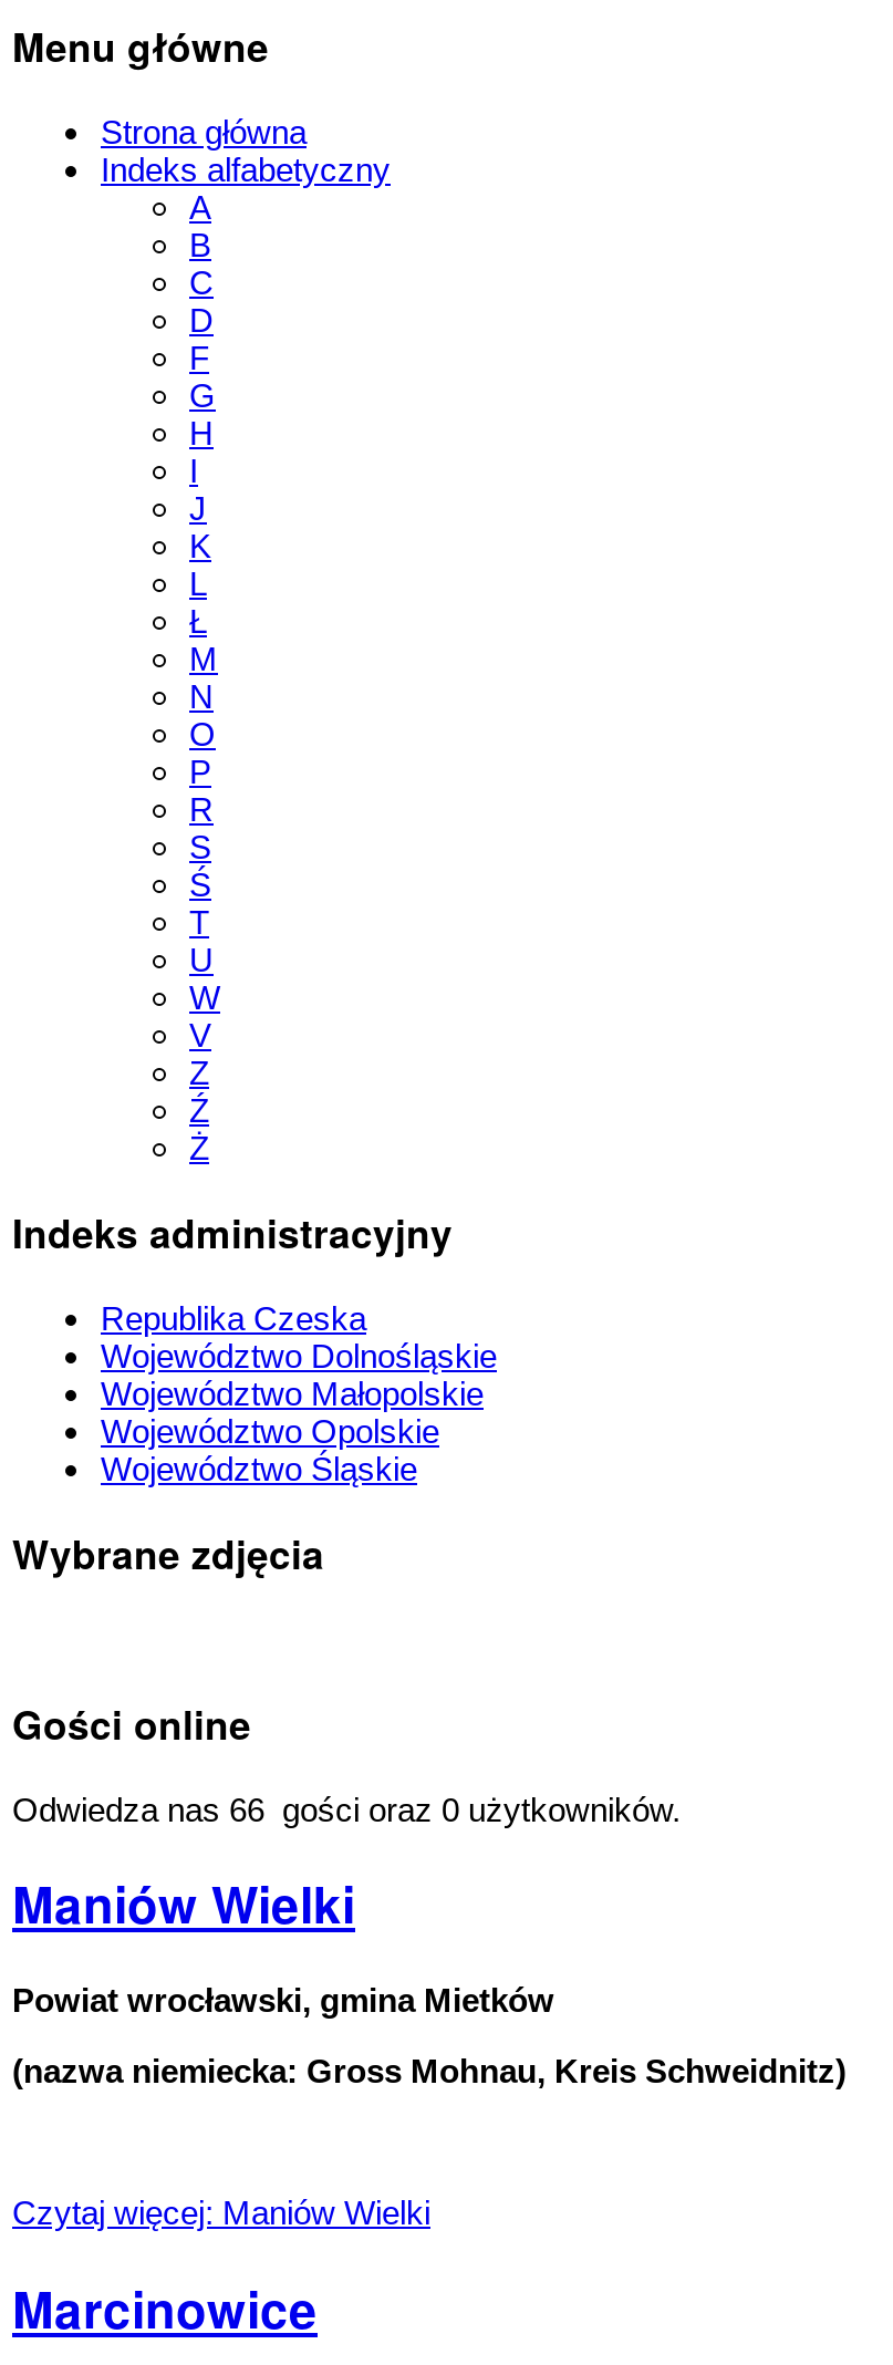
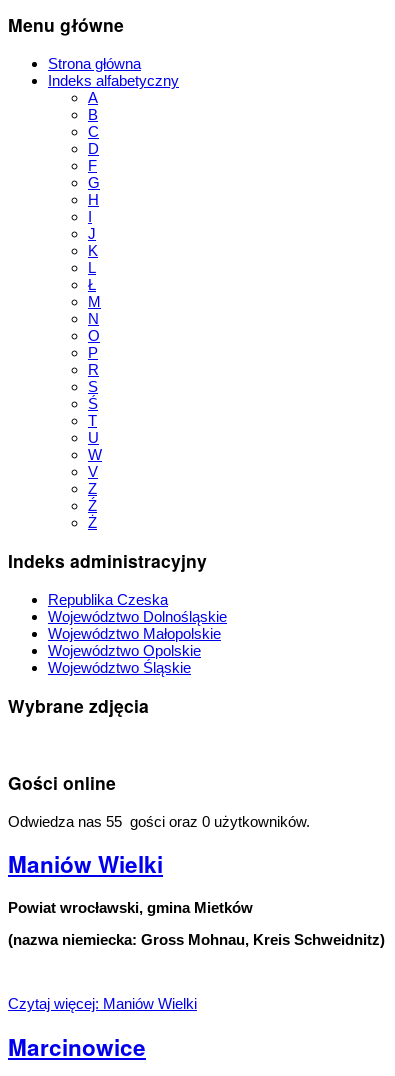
- Odwiedza nas 66 gości oraz 0 użytkowników.
+ Odwiedza nas 55 gości oraz 0 użytkowników.
